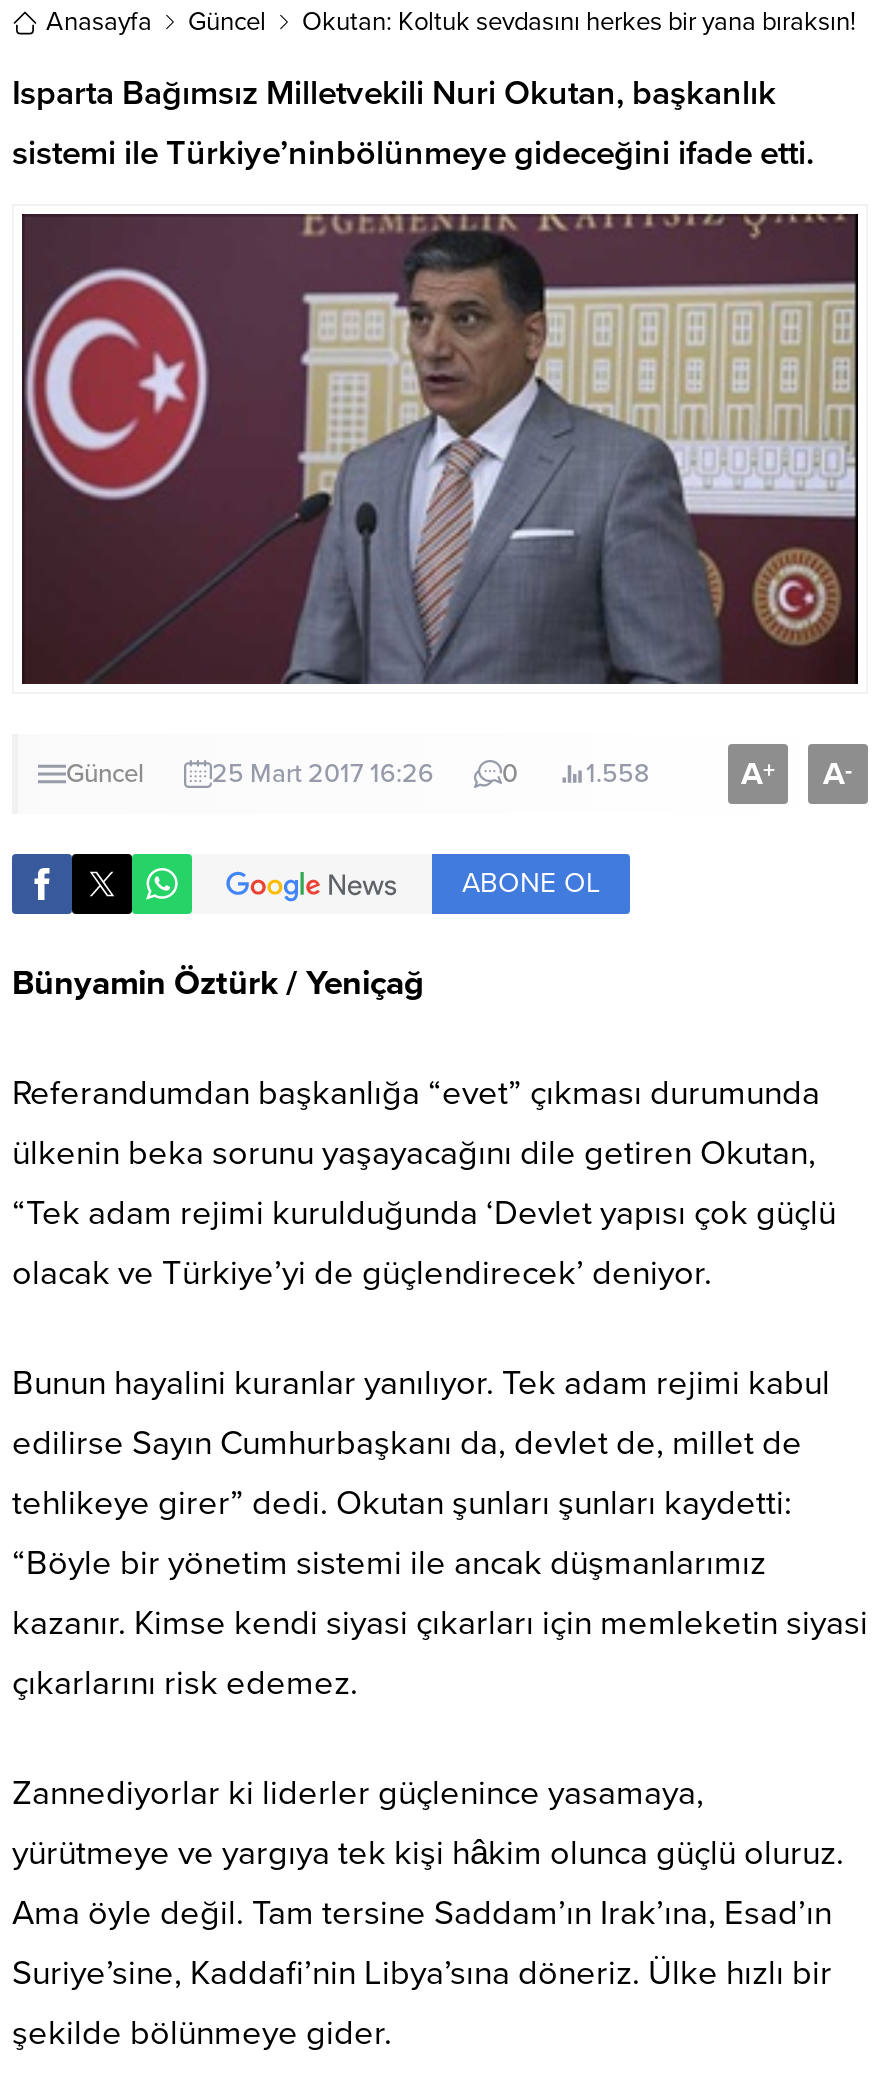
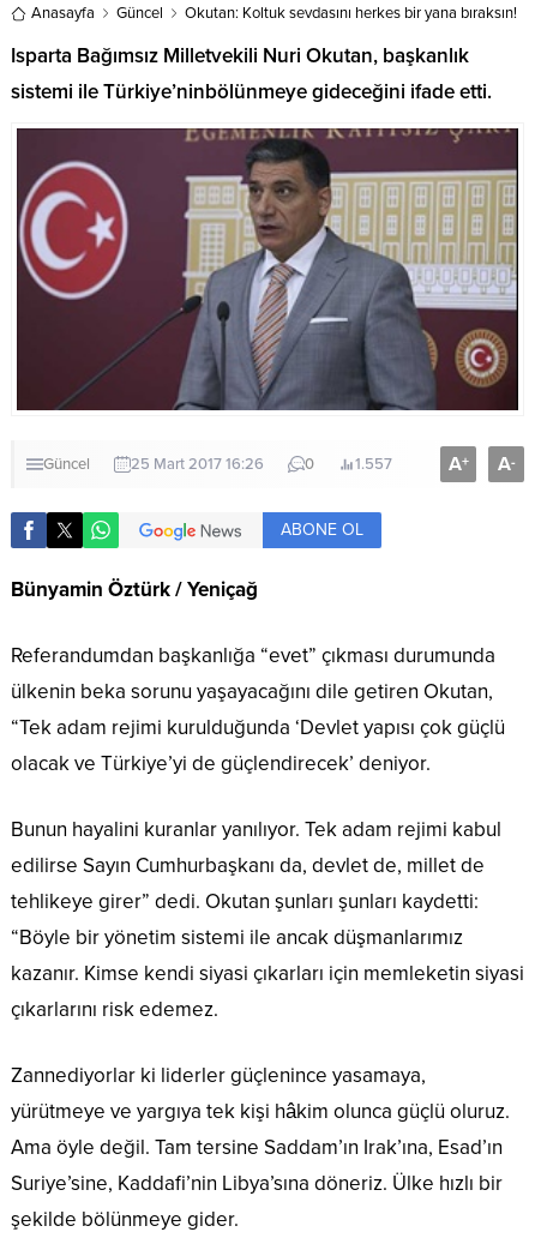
- 1.558
+ 1.557
